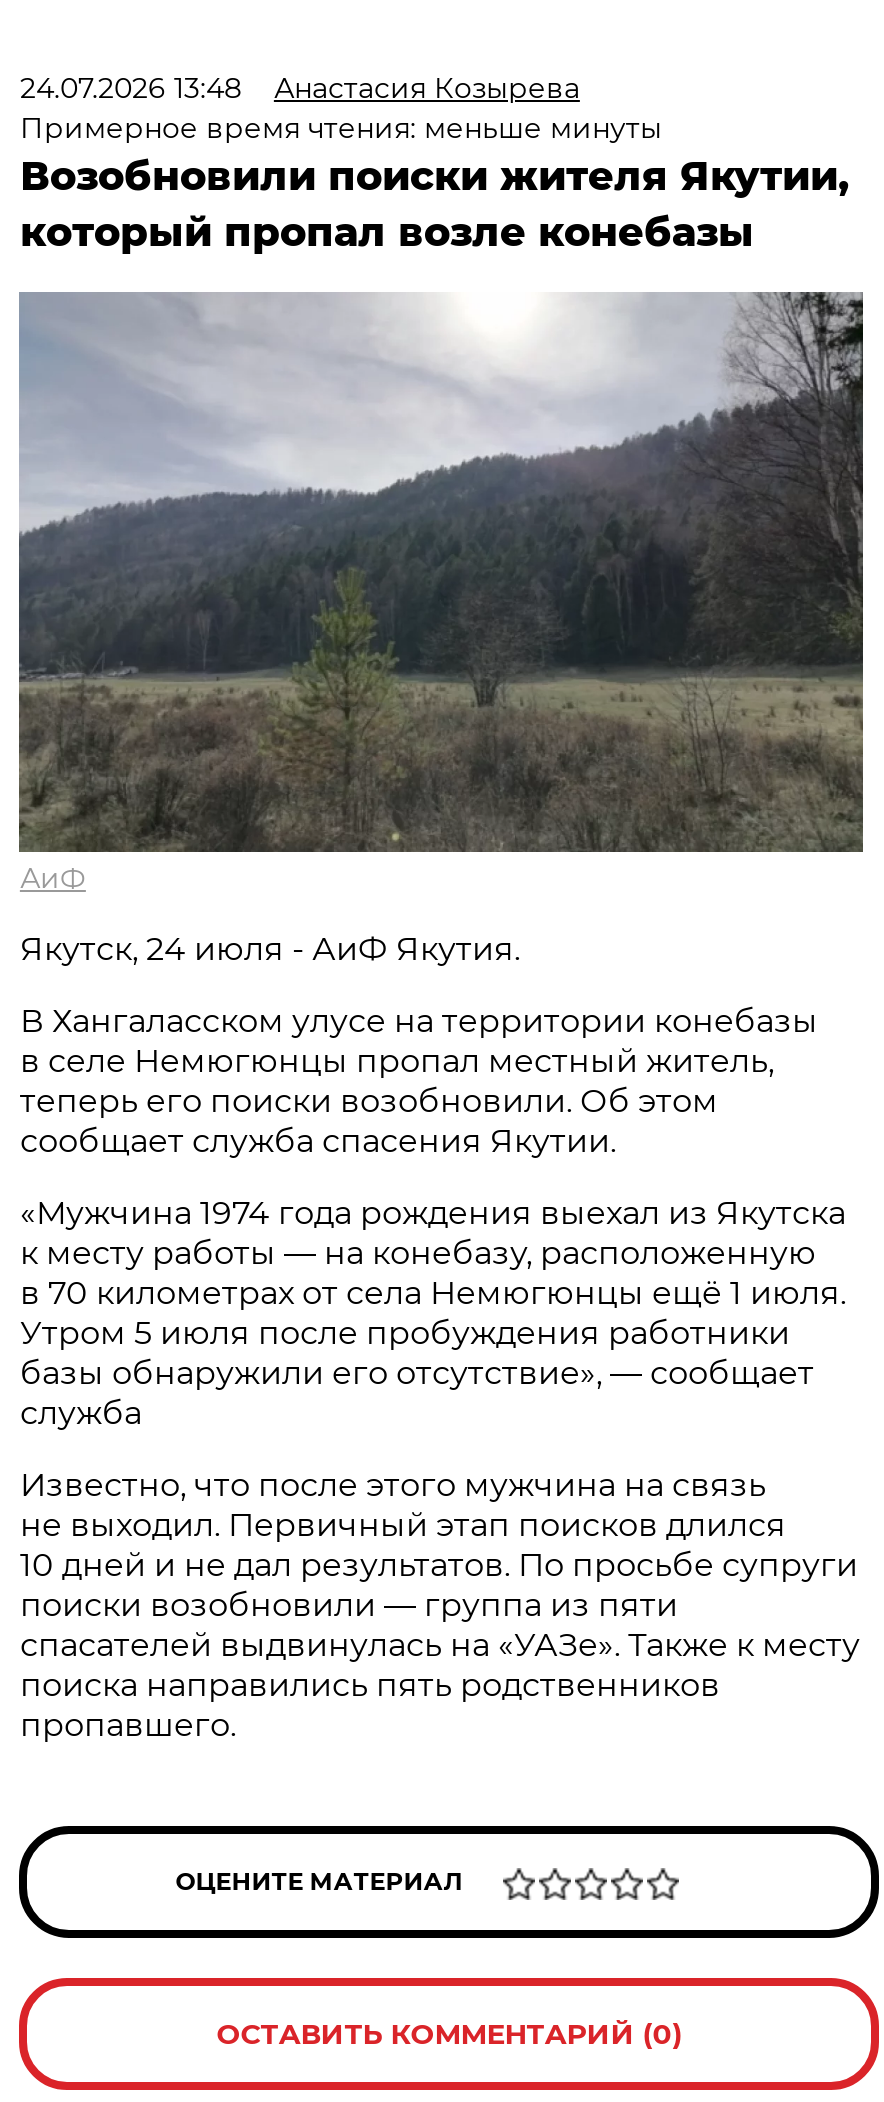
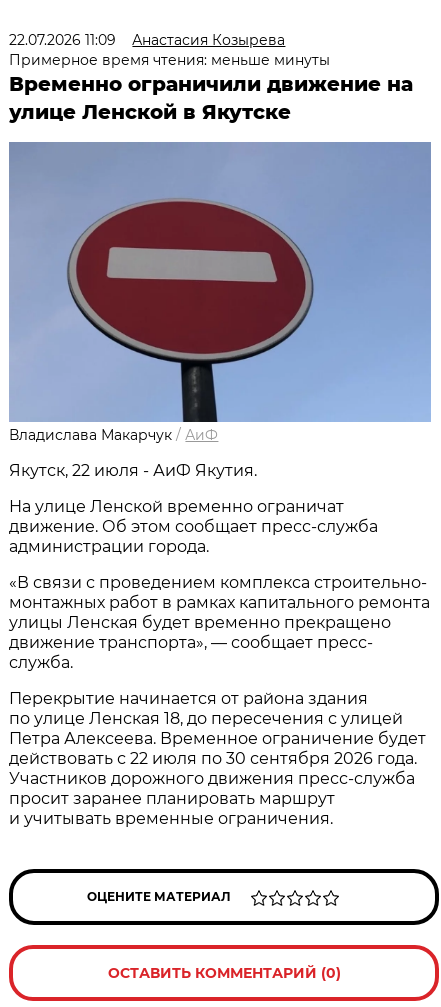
- 24.07.2026 13:48 Анастасия Козырева
+ 22.07.2026 11:09 Анастасия Козырева

- Возобновили поиски жителя Якутии,
- который пропал возле конебазы
+ Временно ограничили движение на
+ улице Ленской в Якутске

- [image]
- АиФ
+ [image]
+ Владислава Макарчук / АиФ

- Якутск, 24 июля - АиФ Якутия.
+ Якутск, 22 июля - АиФ Якутия.

- В Хангаласском улусе на территории конебазы
- в селе Немюгюнцы пропал местный житель,
- теперь его поиски возобновили. Об этом
- сообщает служба спасения Якутии.
+ На улице Ленской временно ограничат
+ движение. Об этом сообщает пресс-служба
+ администрации города.

- «Мужчина 1974 года рождения выехал из Якутска
- к месту работы — на конебазу, расположенную
- в 70 километрах от села Немюгюнцы ещё 1 июля.
- Утром 5 июля после пробуждения работники
- базы обнаружили его отсутствие», — сообщает
- служба
+ «В связи с проведением комплекса строительно-
+ монтажных работ в рамках капитального ремонта
+ улицы Ленская будет временно прекращено
+ движение транспорта», — сообщает пресс-
+ служба.

- Известно, что после этого мужчина на связь
- не выходил. Первичный этап поисков длился
- 10 дней и не дал результатов. По просьбе супруги
- поиски возобновили — группа из пяти
- спасателей выдвинулась на «УАЗе». Также к месту
- поиска направились пять родственников
- пропавшего.
+ Перекрытие начинается от района здания
+ по улице Ленская 18, до пересечения с улицей
+ Петра Алексеева. Временное ограничение будет
+ действовать с 22 июля по 30 сентября 2026 года.
+ Участников дорожного движения пресс-служба
+ просит заранее планировать маршрут
+ и учитывать временные ограничения.
